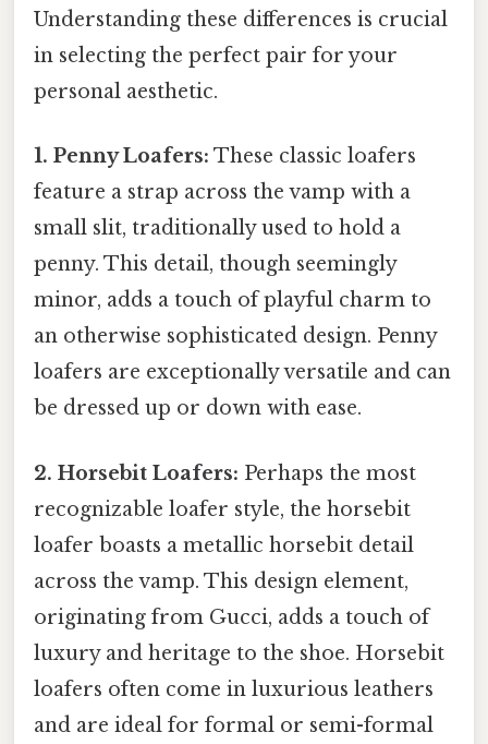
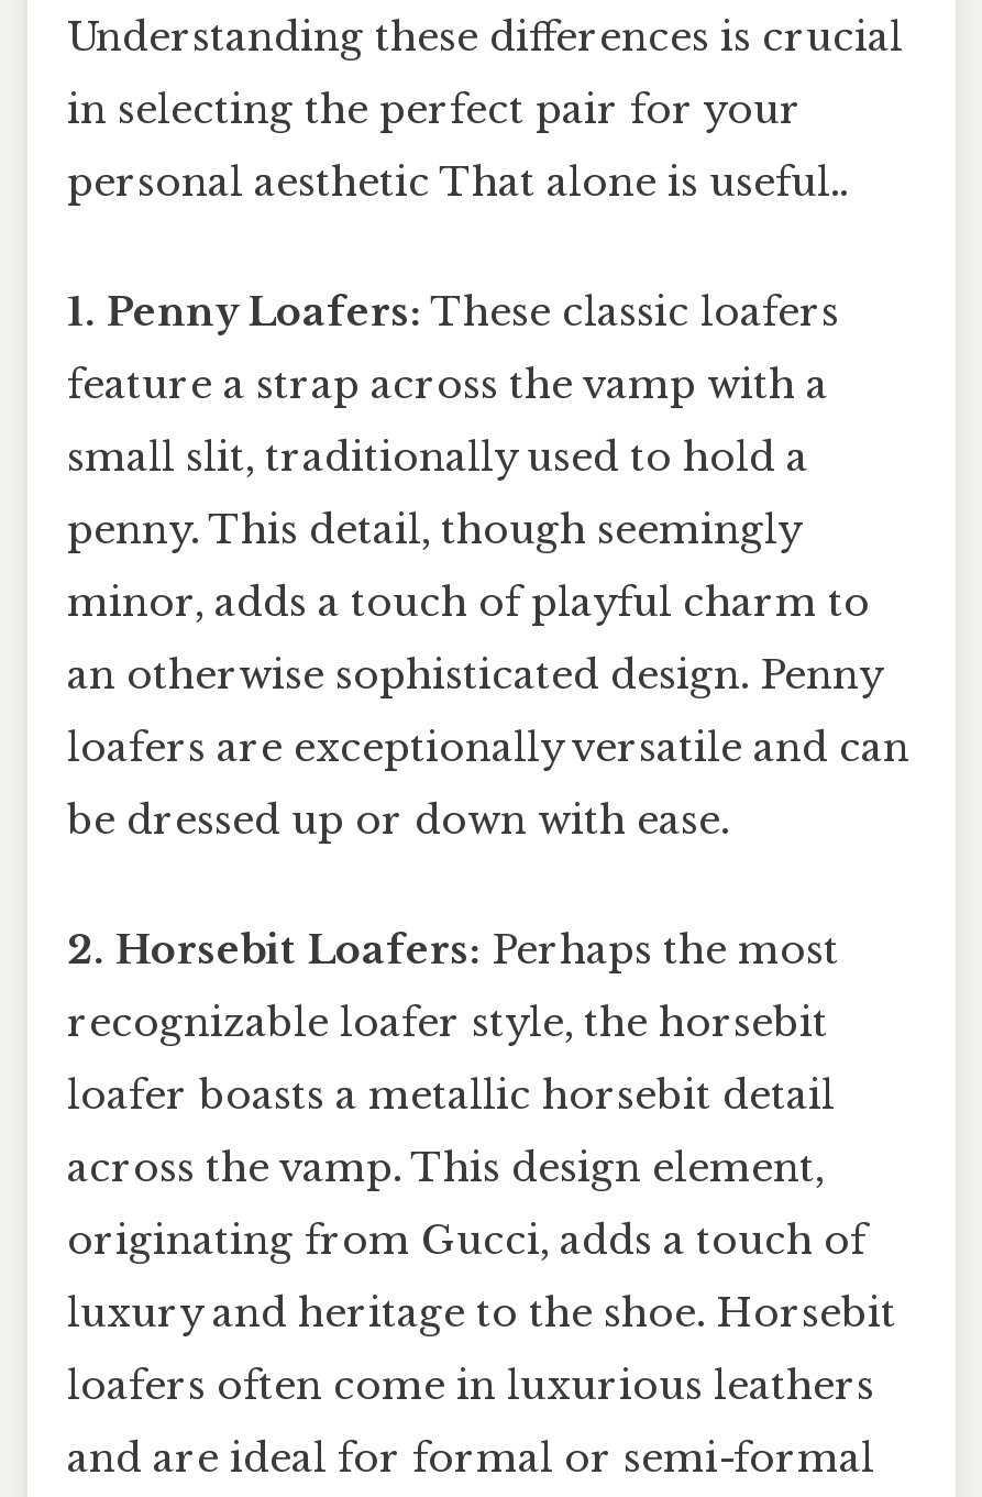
- personal aesthetic.
+ personal aesthetic That alone is useful..
